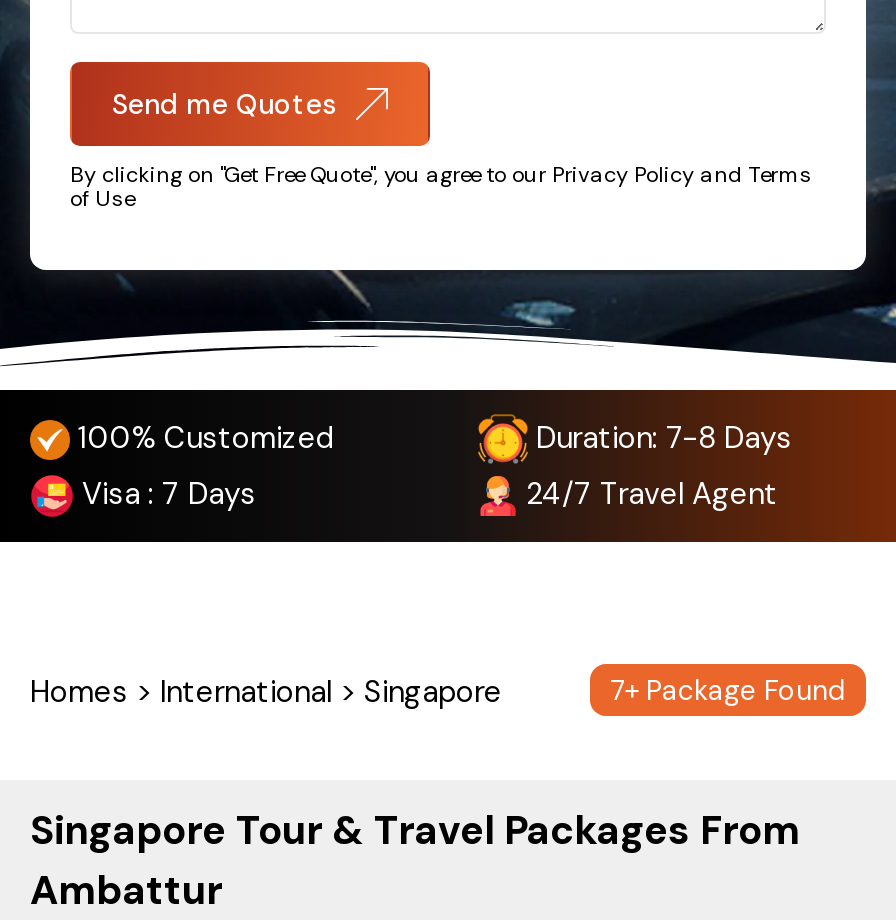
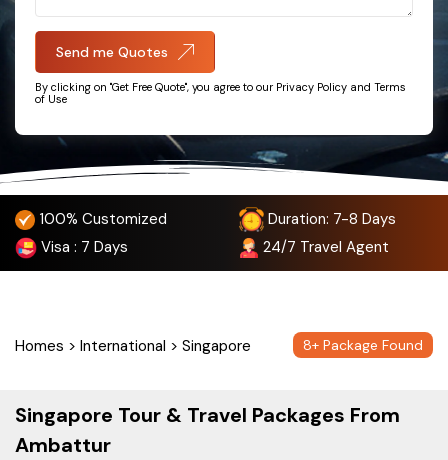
- 7+ Package Found
+ 8+ Package Found
